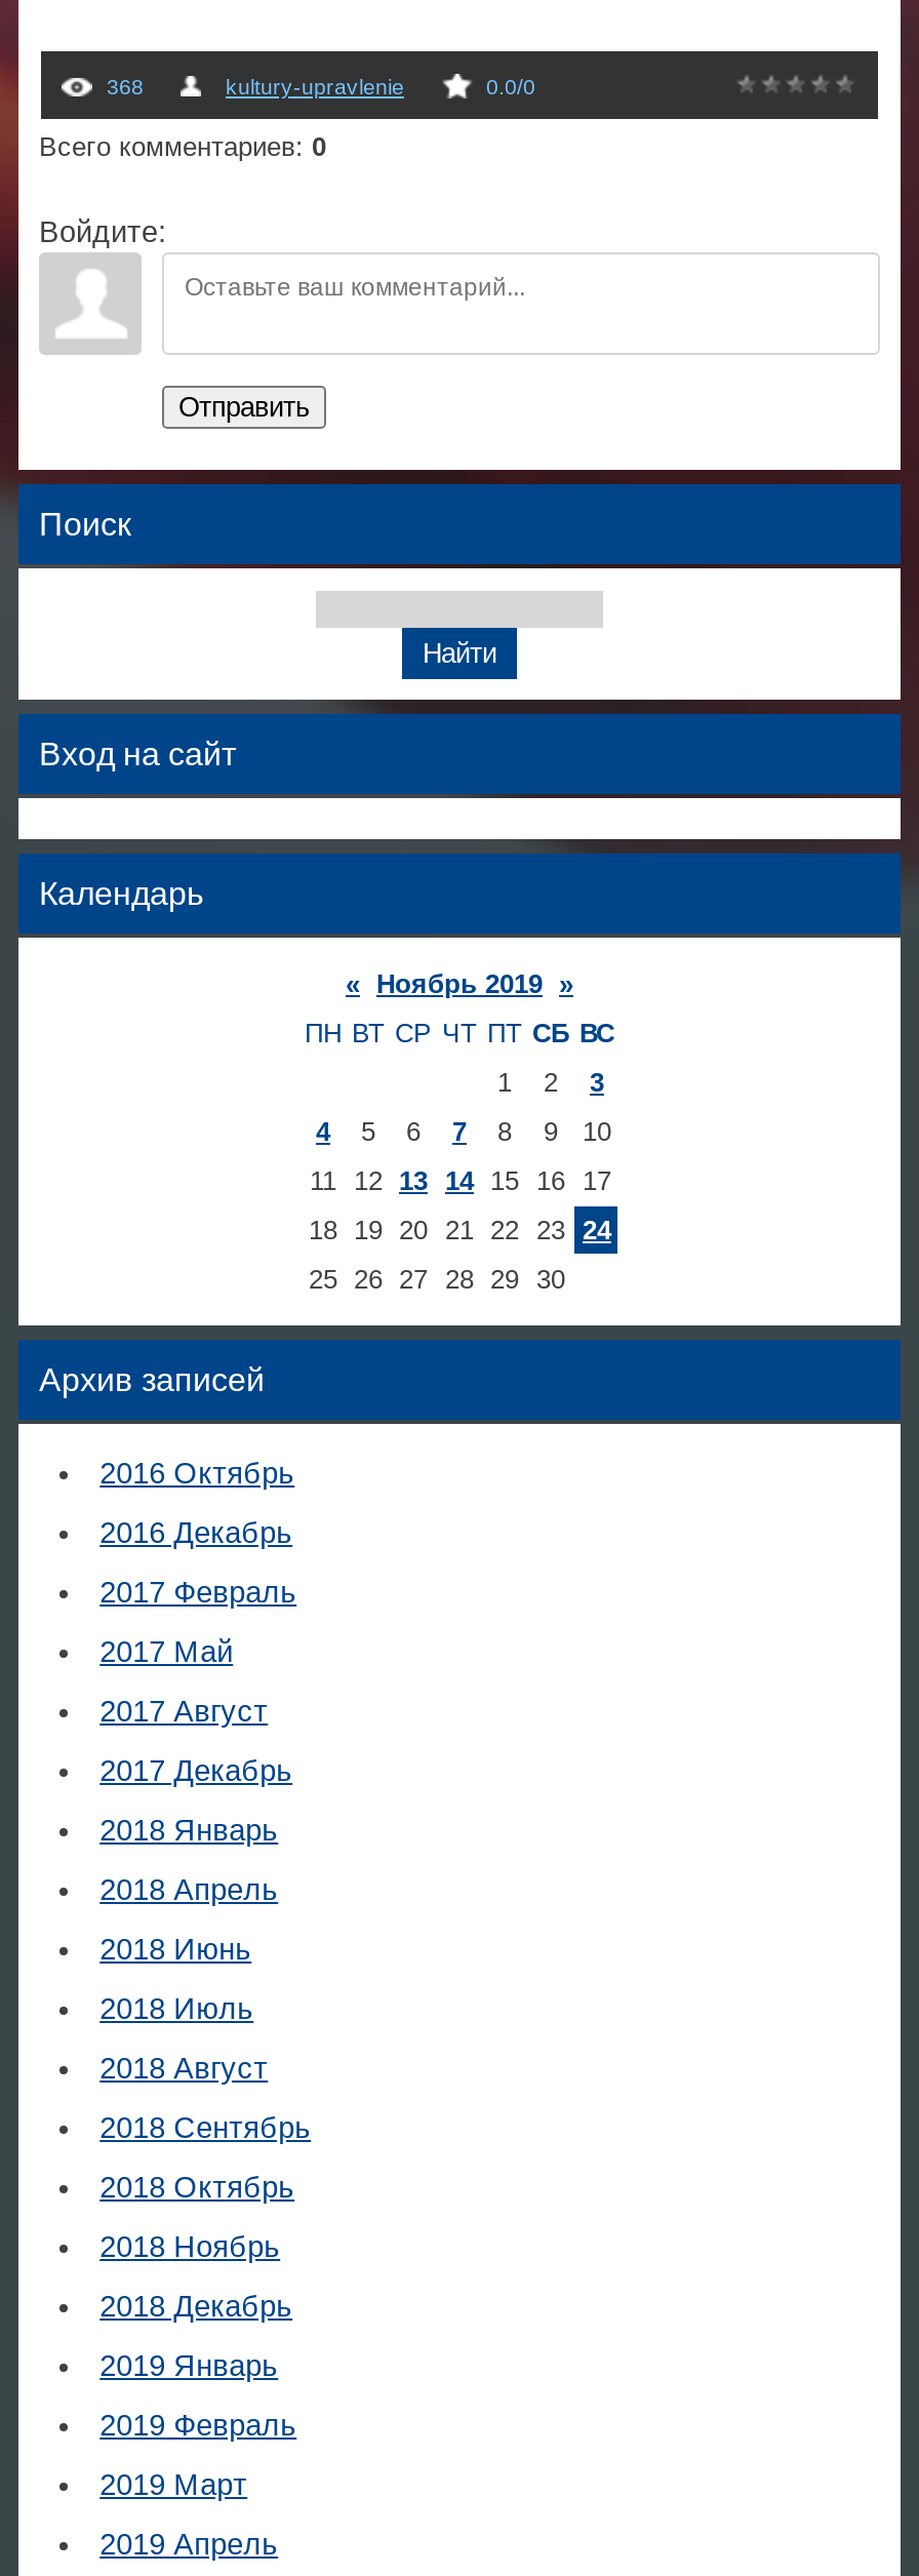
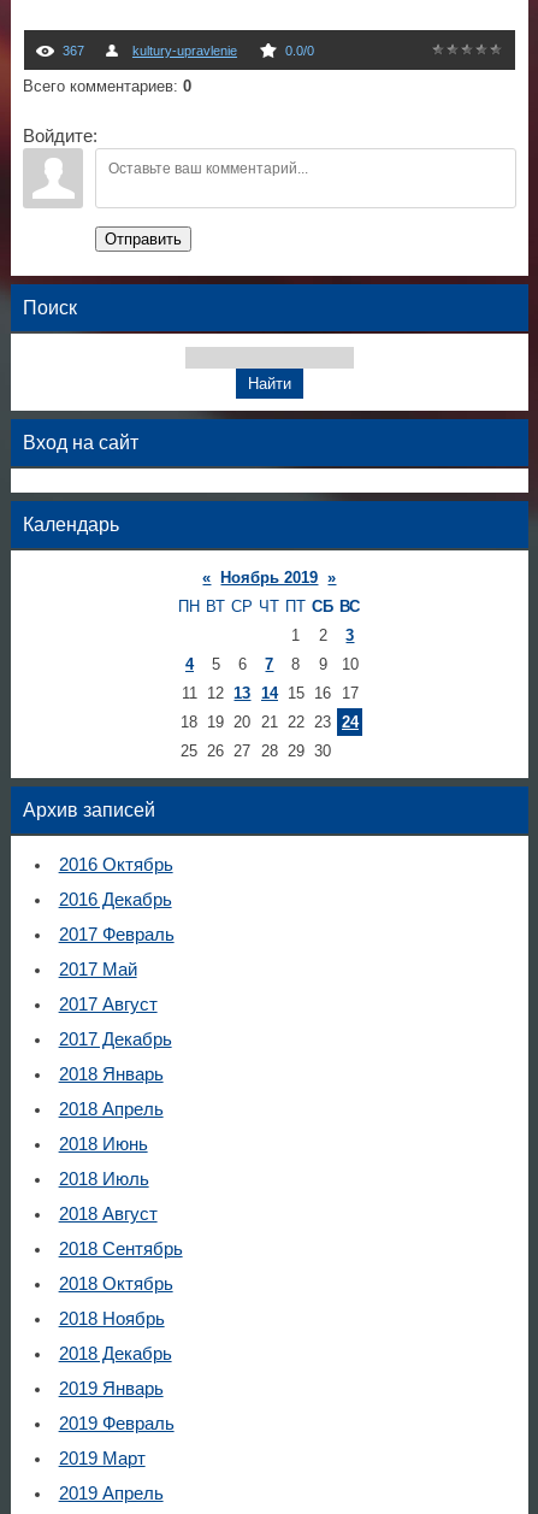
- 368
+ 367
